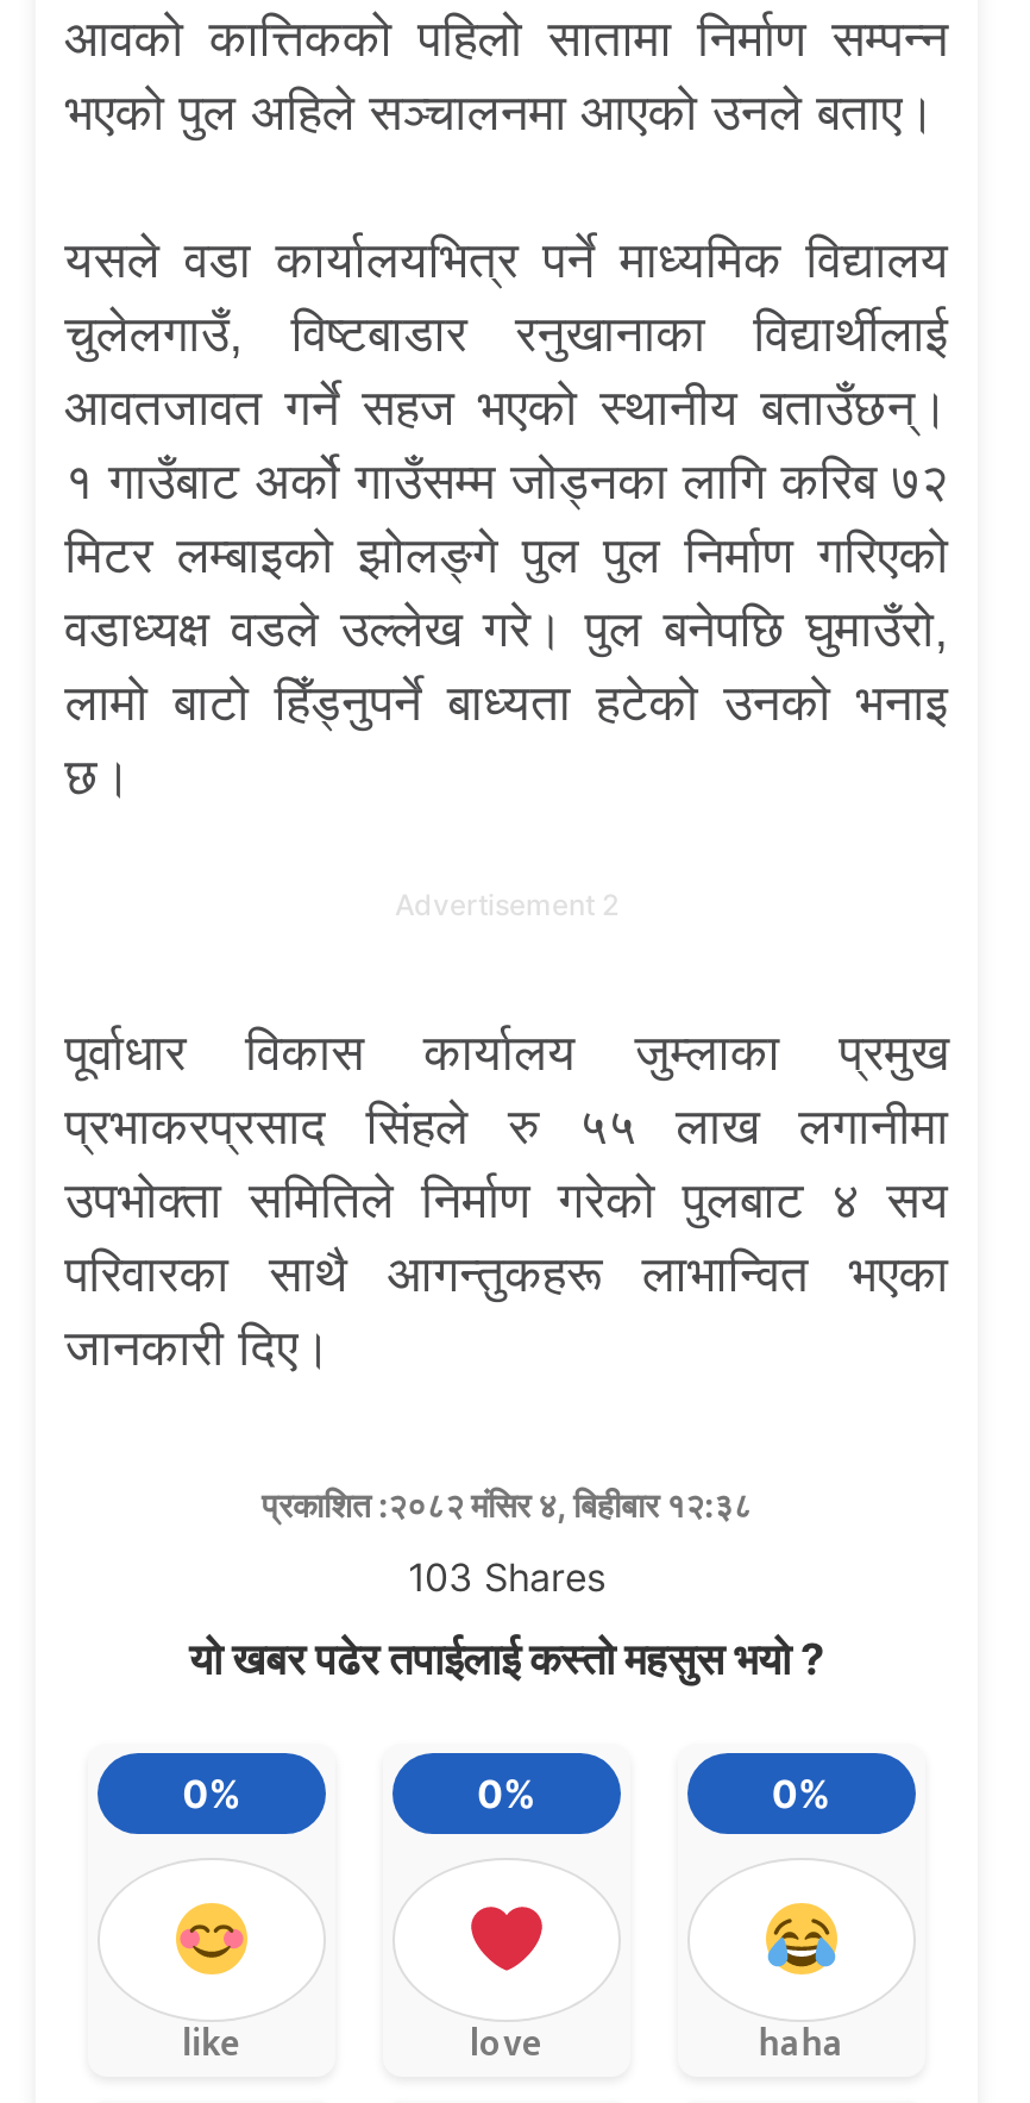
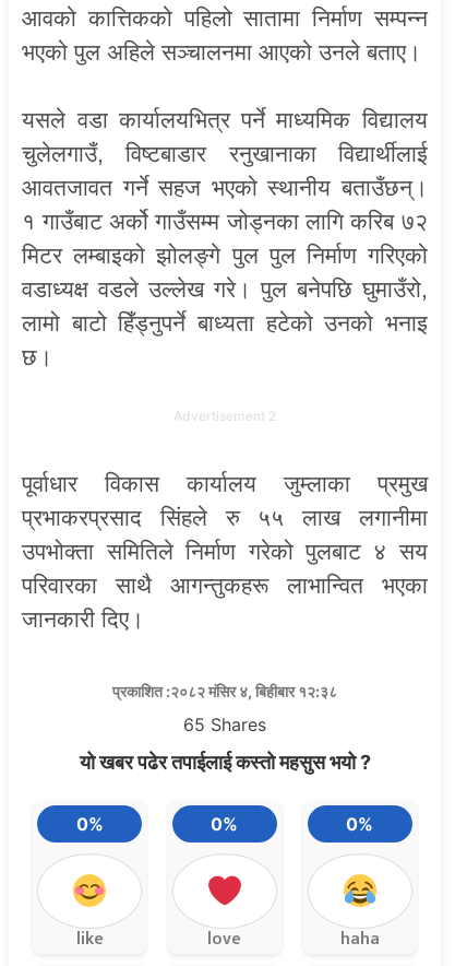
- 103 Shares
+ 65 Shares
